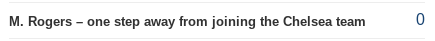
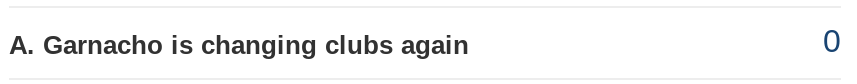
- M. Rogers – one step away from joining the Chelsea team
+ A. Garnacho is changing clubs again
